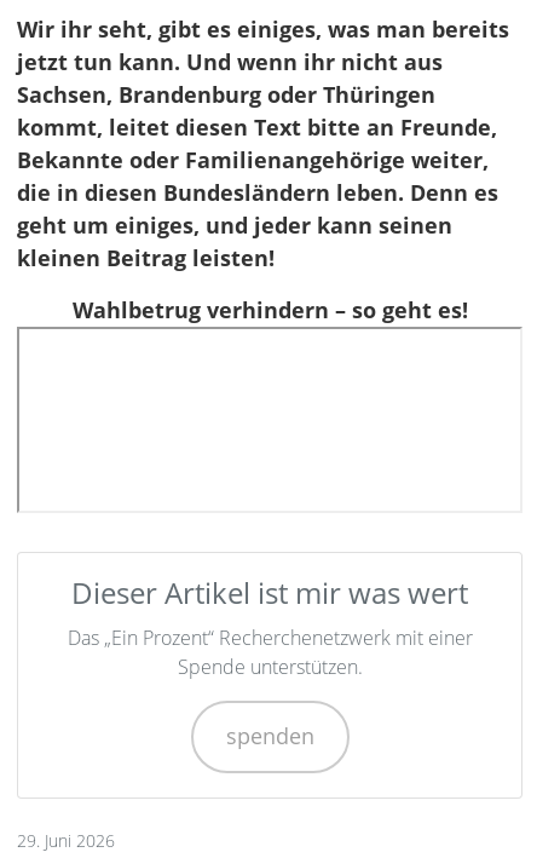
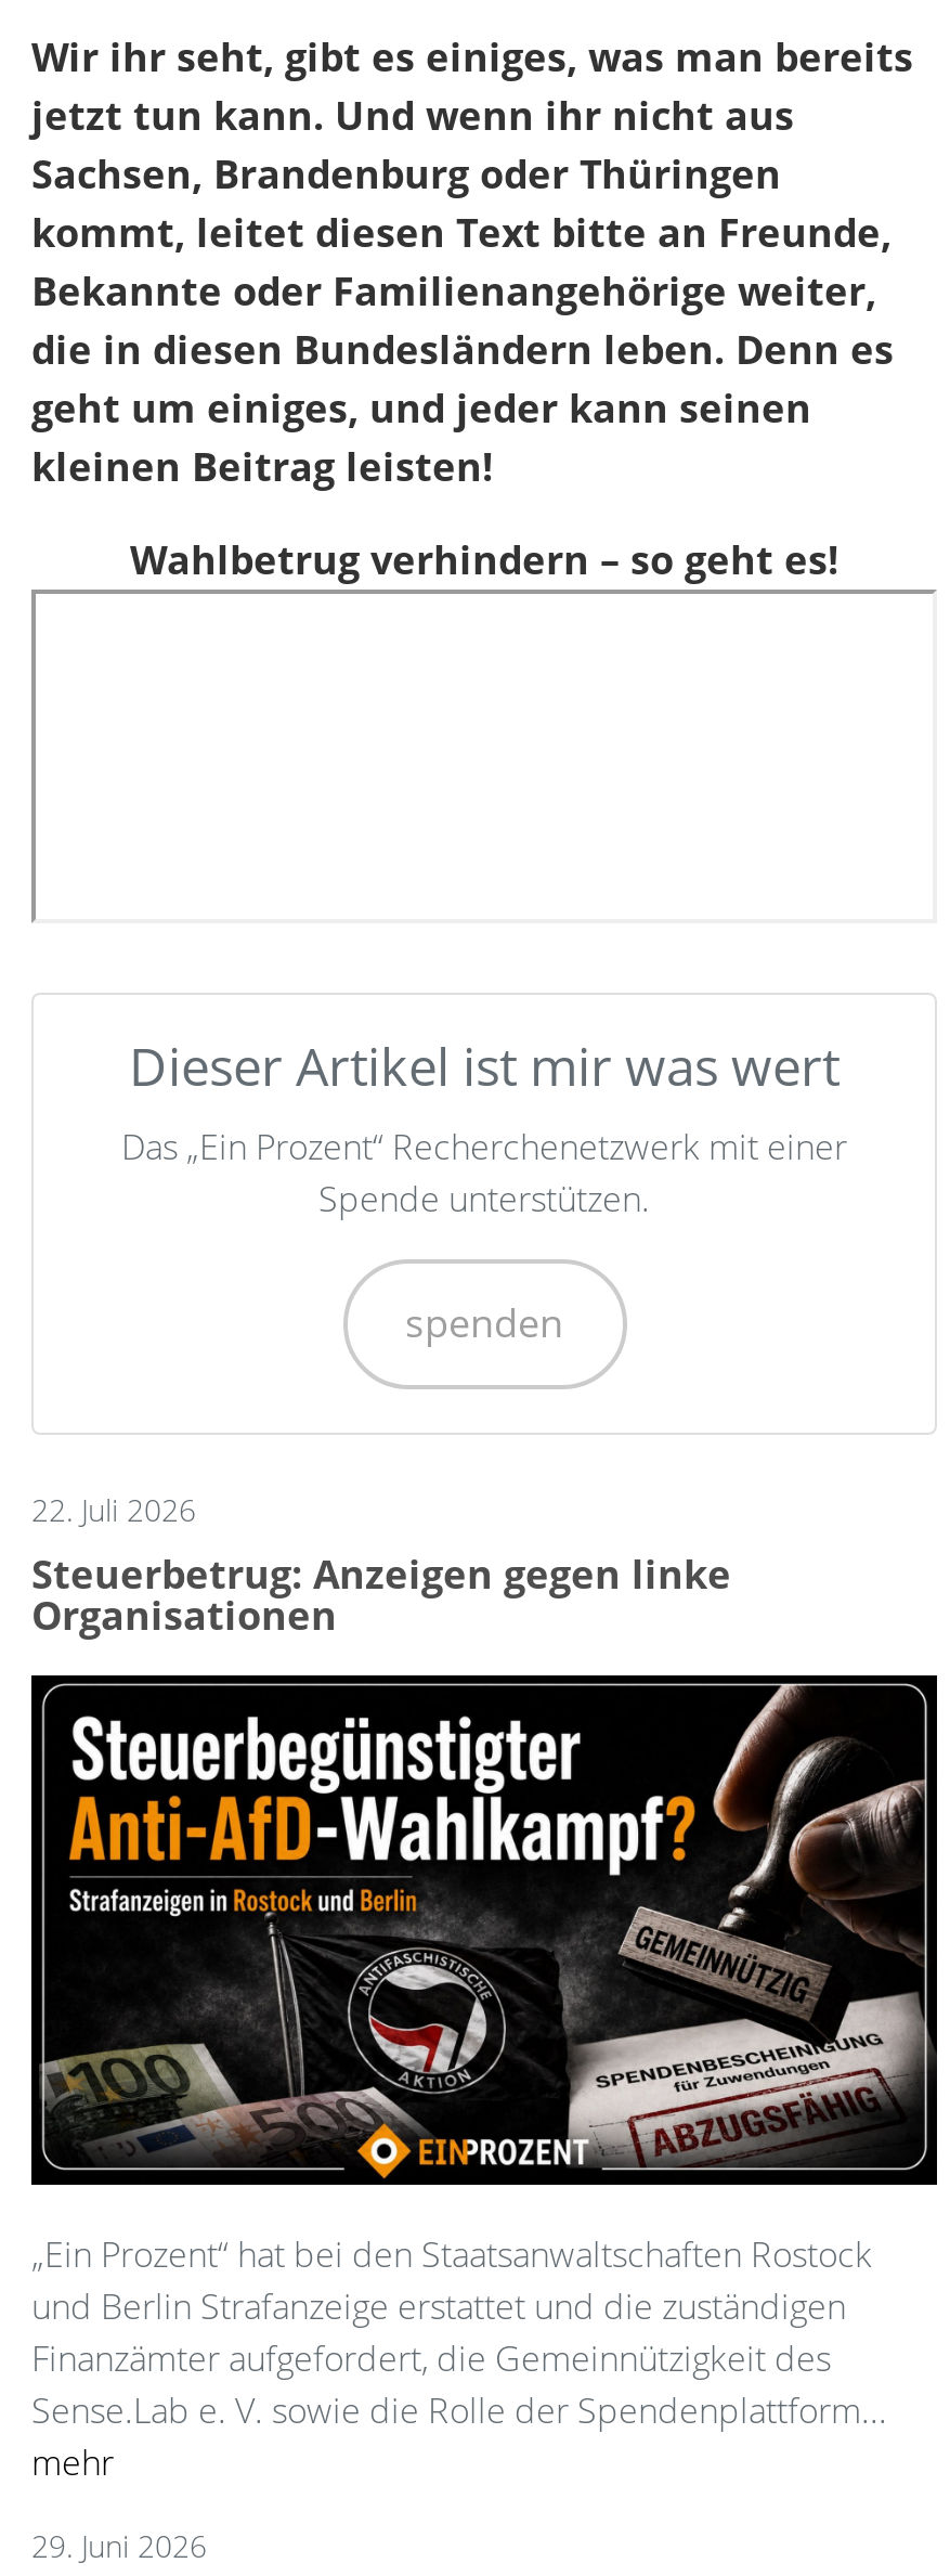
+ [image]
+ „Ein Prozent“ hat bei den Staatsanwaltschaften Rostock
+ und Berlin Strafanzeige erstattet und die zuständigen
+ Finanzämter aufgefordert, die Gemeinnützigkeit des
+ Sense.Lab e. V. sowie die Rolle der Spendenplattform...
+ mehr

+ 22. Juli 2026
+ Steuerbetrug: Anzeigen gegen linke
+ Organisationen
